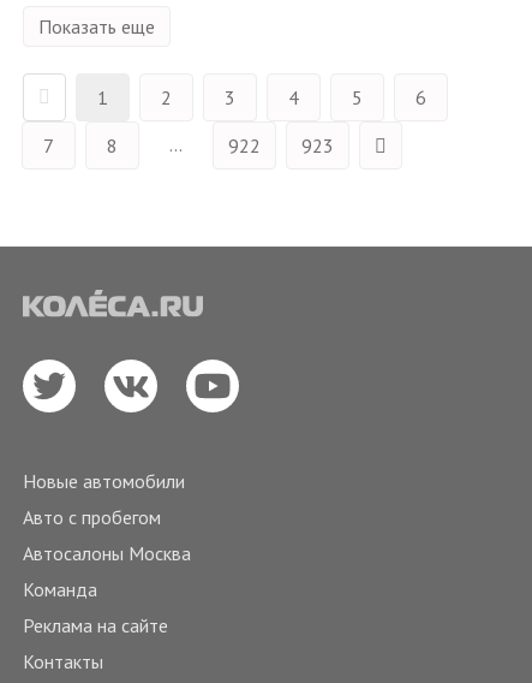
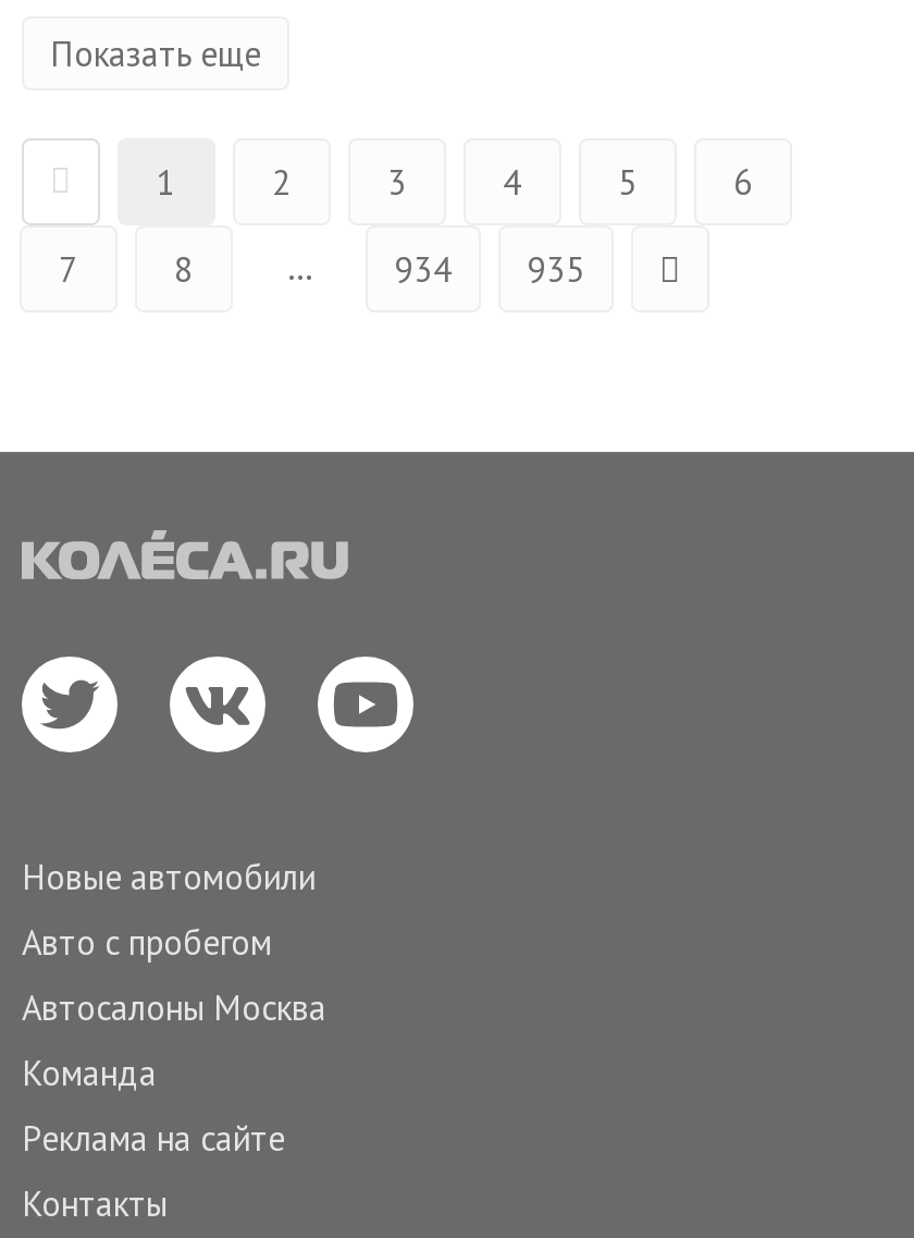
- 922
+ 934

- 923
+ 935
